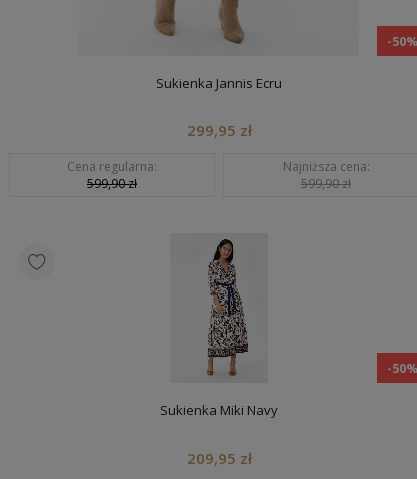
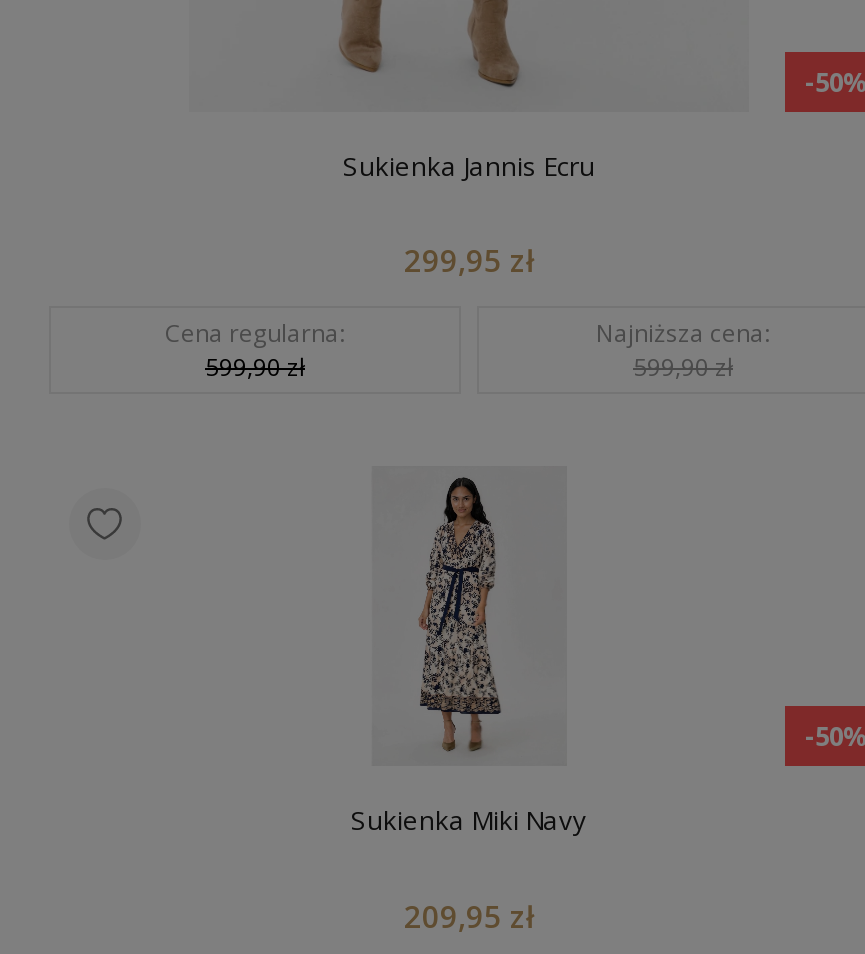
- [image]
+ [image]
